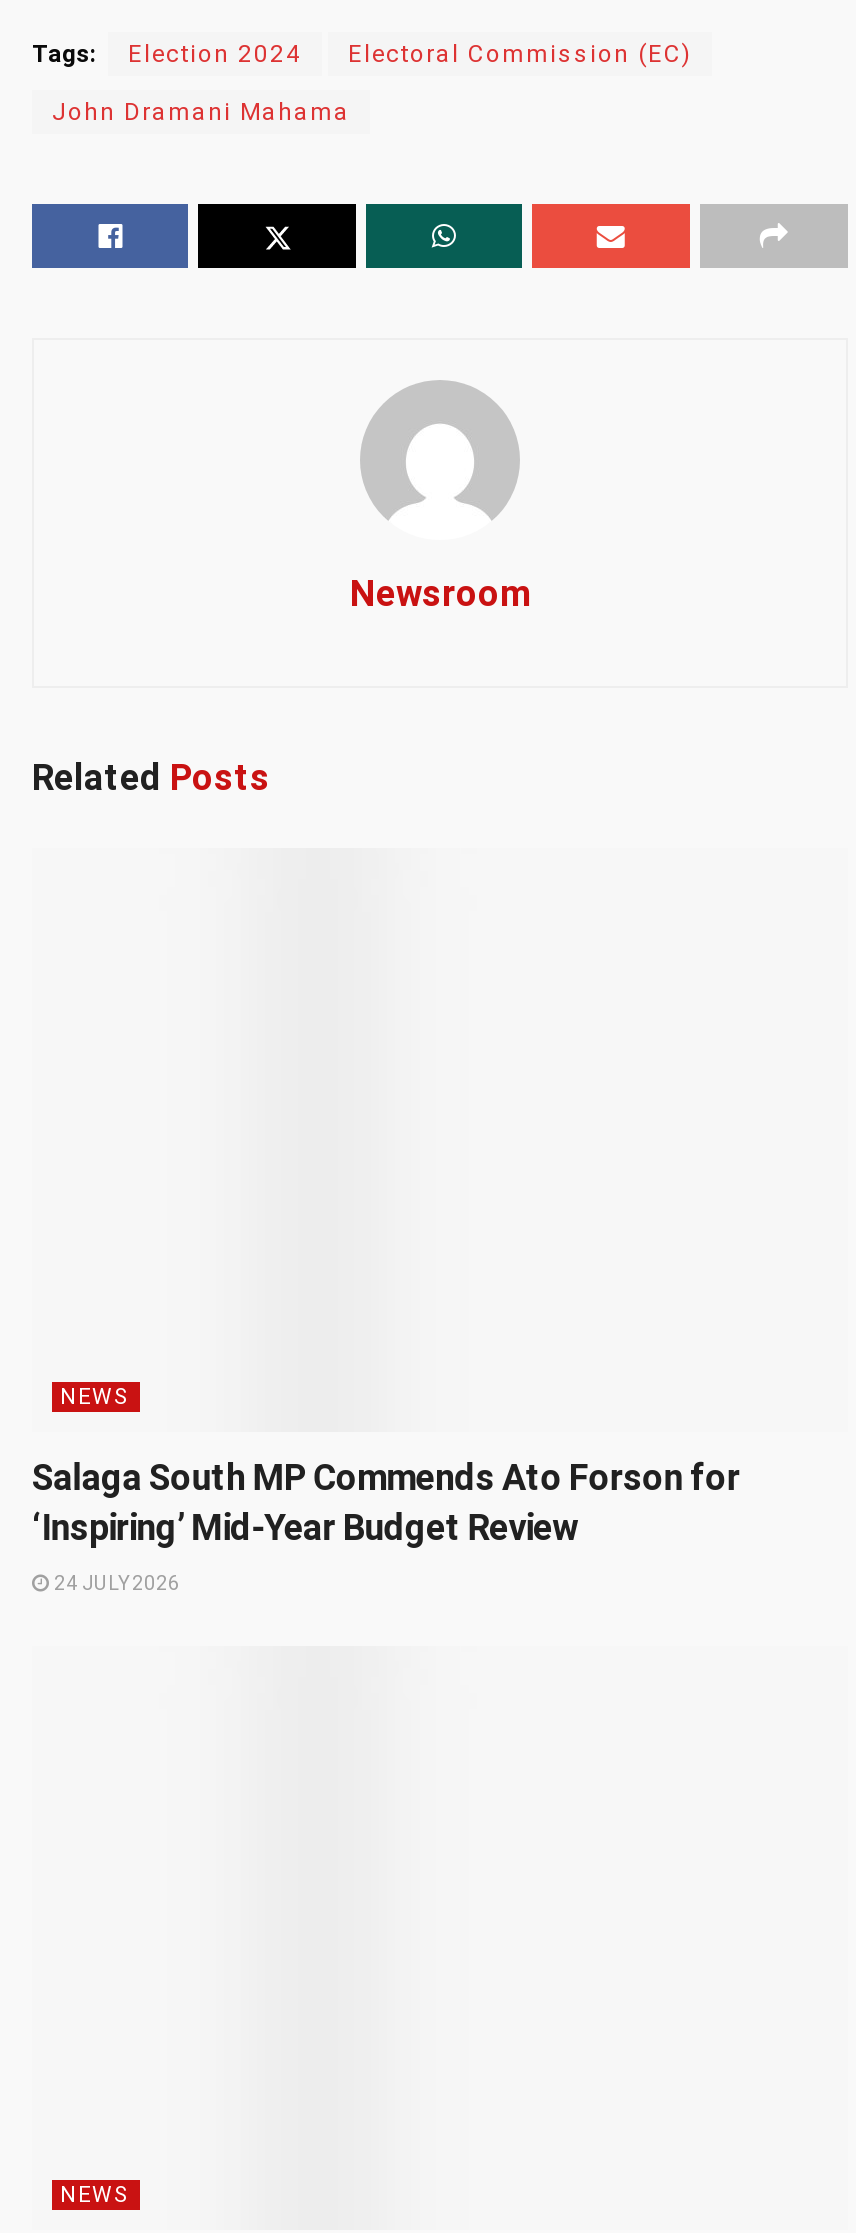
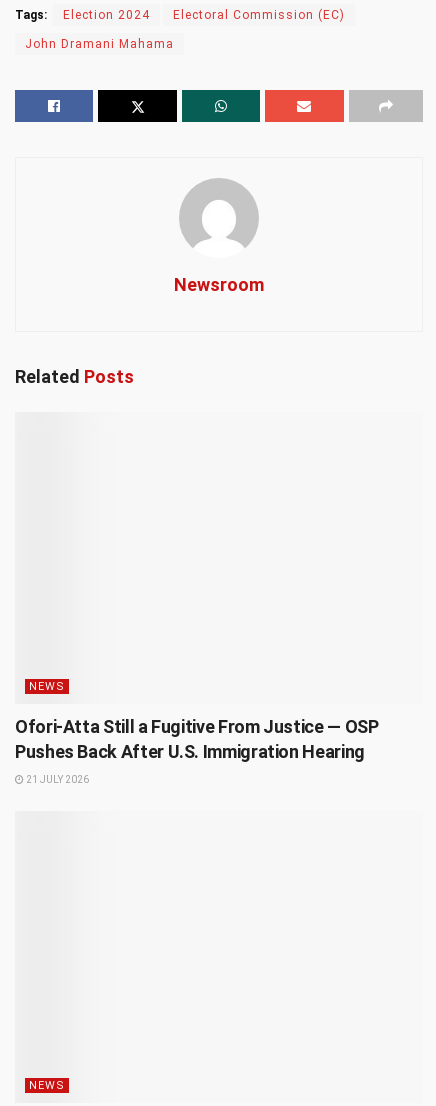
- Salaga South MP Commends Ato Forson for
- ‘Inspiring’ Mid-Year Budget Review
+ Ofori-Atta Still a Fugitive From Justice — OSP
+ Pushes Back After U.S. Immigration Hearing

- 24 JULY 2026
+ 21 JULY 2026
